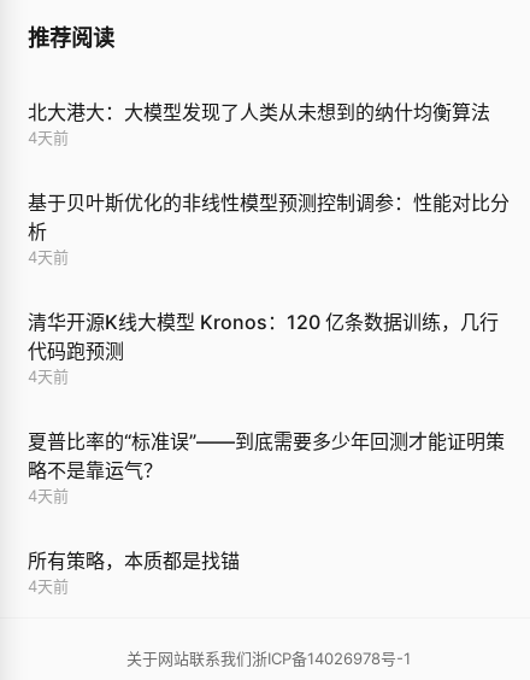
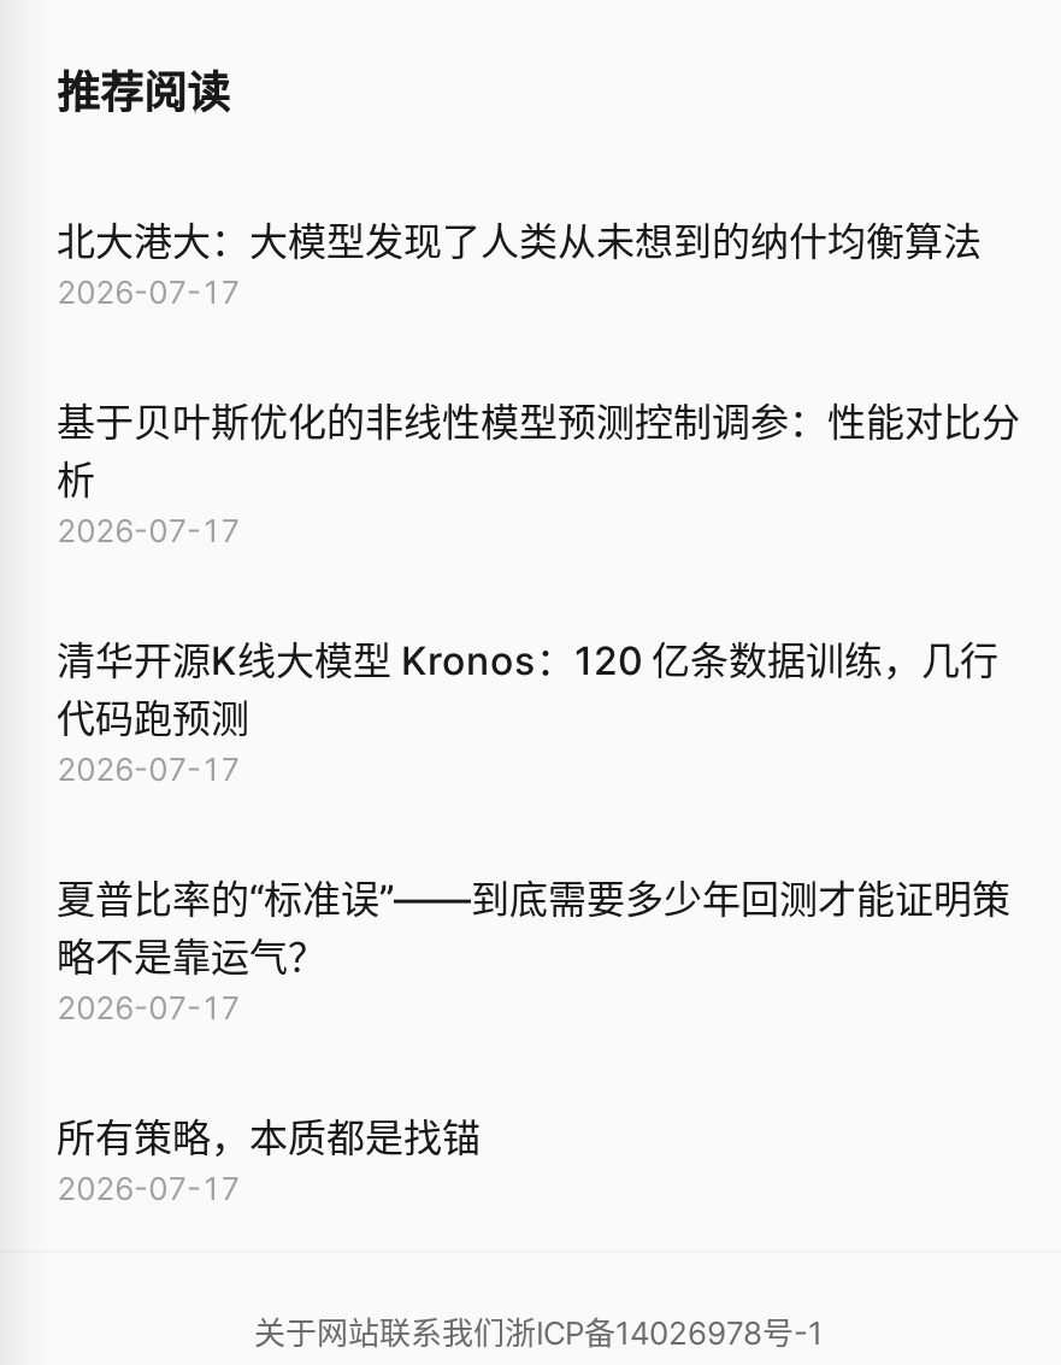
- 4天前
+ 2026-07-17

- 4天前
+ 2026-07-17

- 4天前
+ 2026-07-17

- 4天前
+ 2026-07-17

- 4天前
+ 2026-07-17
